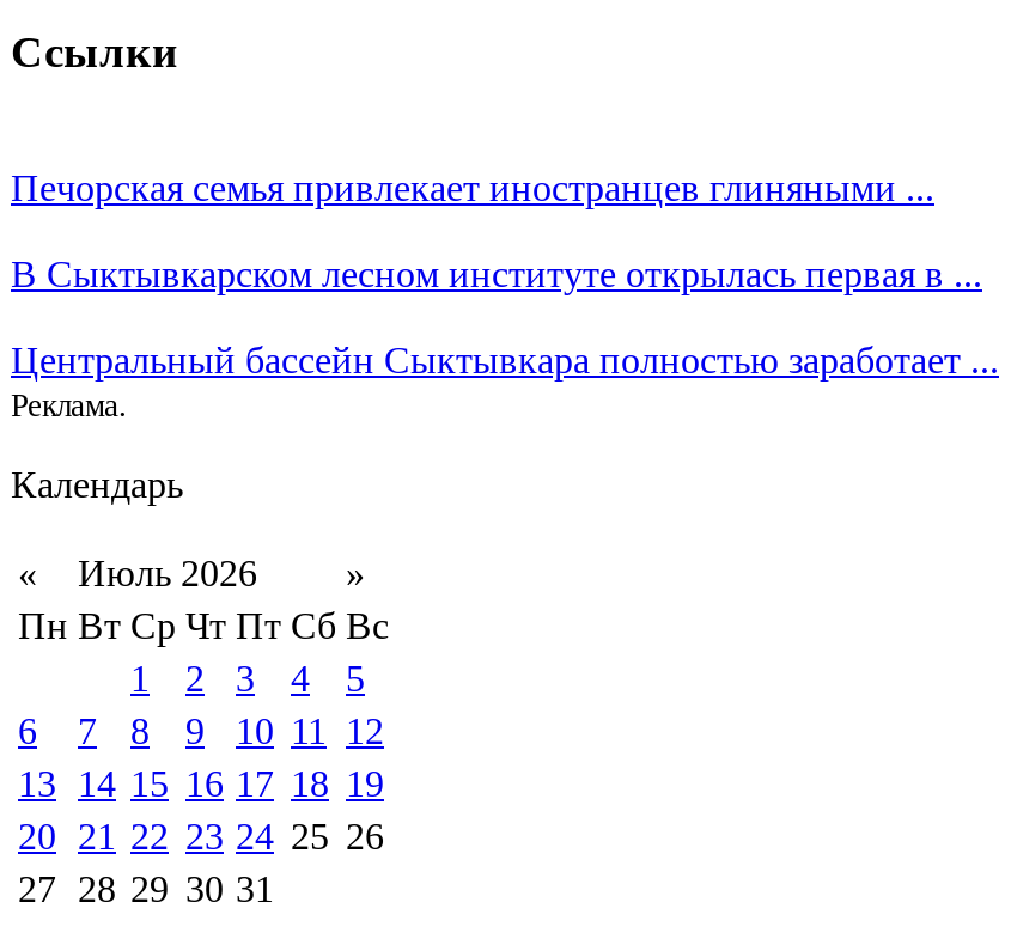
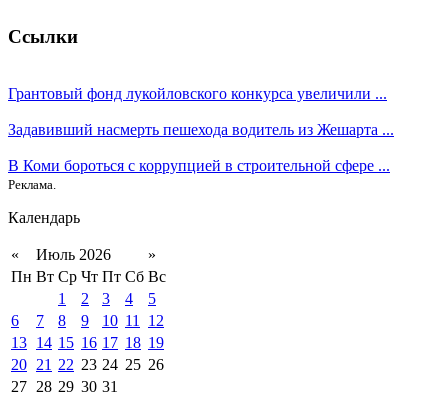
- Печорская семья привлекает иностранцев глиняными ...
+ Грантовый фонд лукойловского конкурса увеличили ...

- В Сыктывкарском лесном институте открылась первая в ...
+ Задавивший насмерть пешехода водитель из Жешарта ...

- Центральный бассейн Сыктывкара полностью заработает ...
+ В Коми бороться с коррупцией в строительной сфере ...
